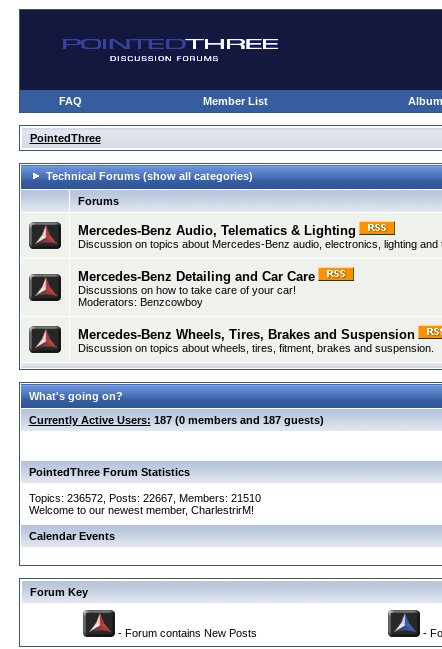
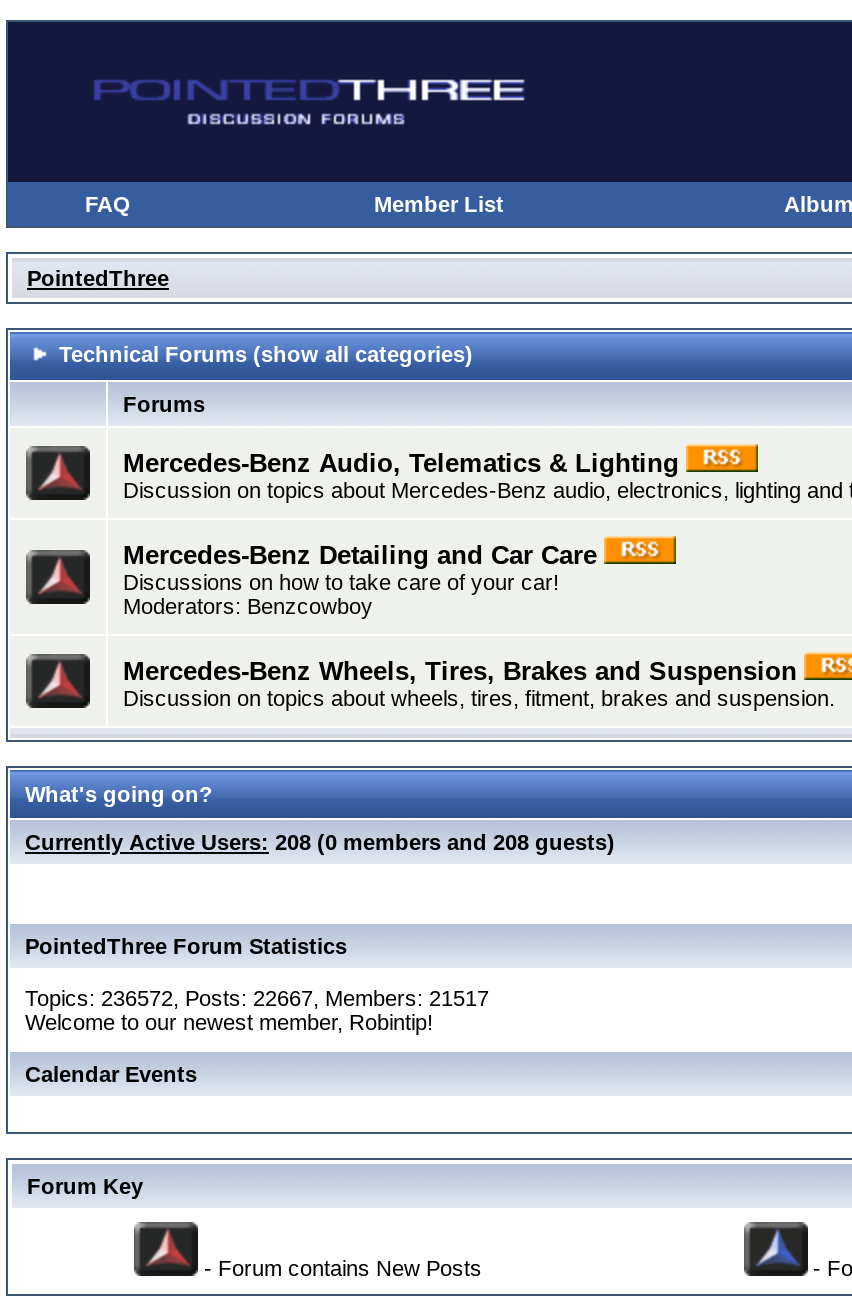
- Currently Active Users: 187 (0 members and 187 guests)
+ Currently Active Users: 208 (0 members and 208 guests)

- Topics: 236572, Posts: 22667, Members: 21510
+ Topics: 236572, Posts: 22667, Members: 21517

- Welcome to our newest member, CharlestrirM!
+ Welcome to our newest member, Robintip!
